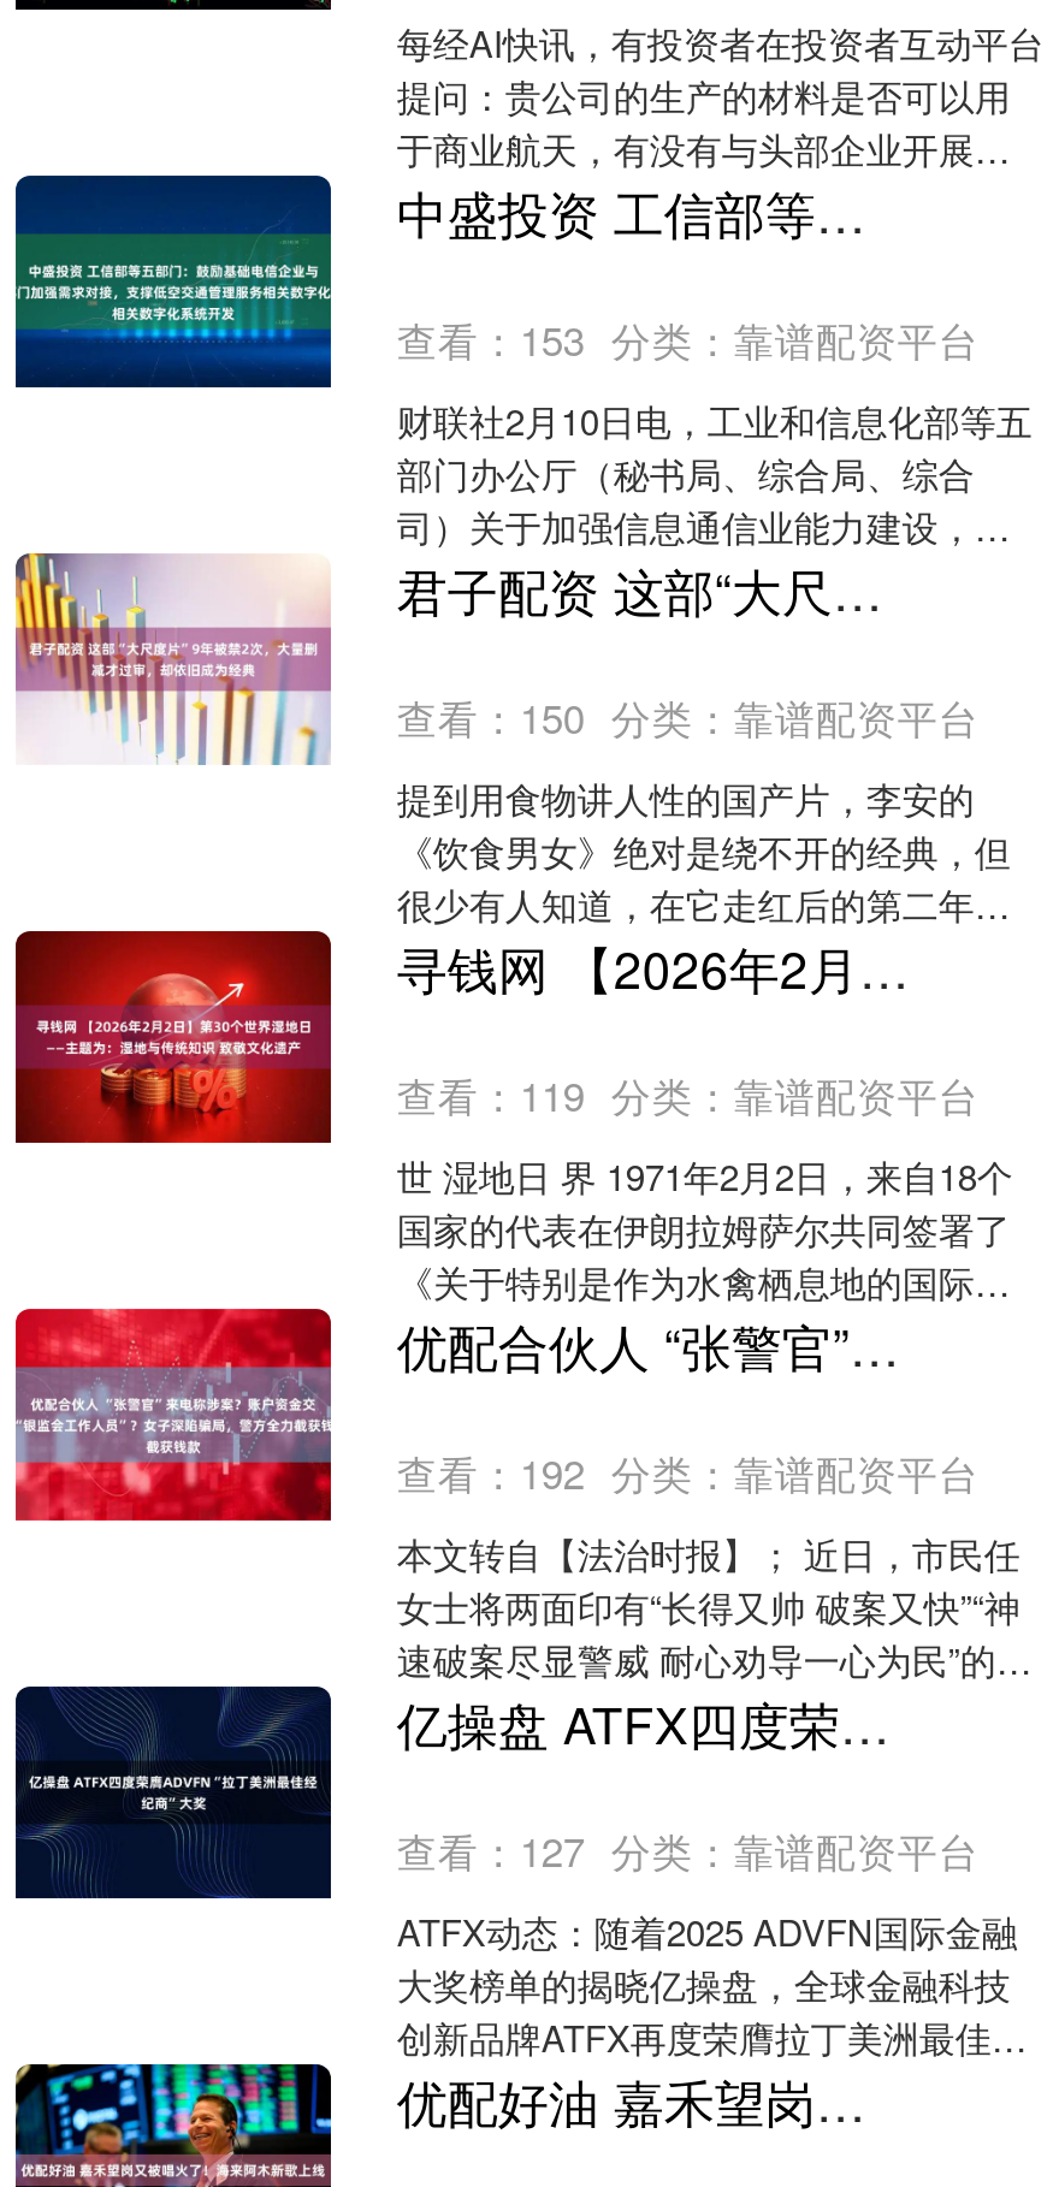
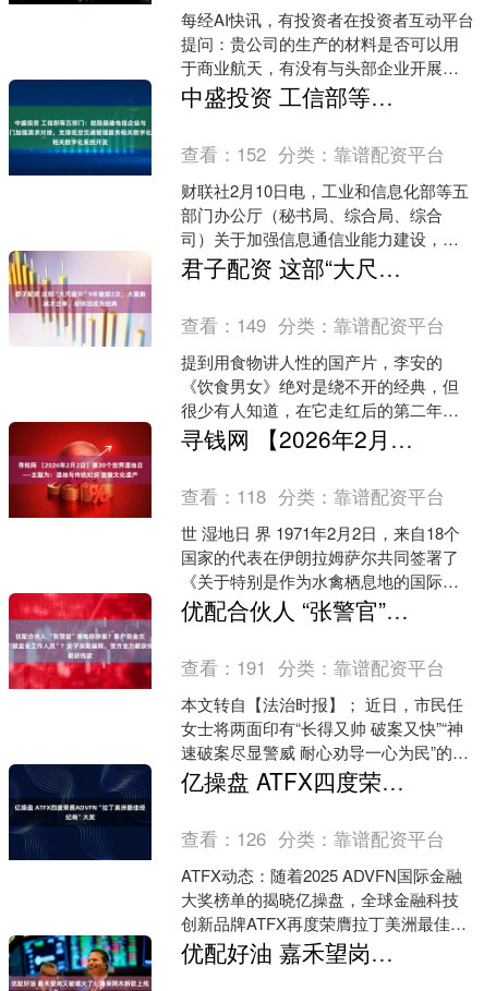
- 查看：153 分类：靠谱配资平台
+ 查看：152 分类：靠谱配资平台

- 查看：150 分类：靠谱配资平台
+ 查看：149 分类：靠谱配资平台

- 查看：119 分类：靠谱配资平台
+ 查看：118 分类：靠谱配资平台

- 查看：192 分类：靠谱配资平台
+ 查看：191 分类：靠谱配资平台

- 查看：127 分类：靠谱配资平台
+ 查看：126 分类：靠谱配资平台
